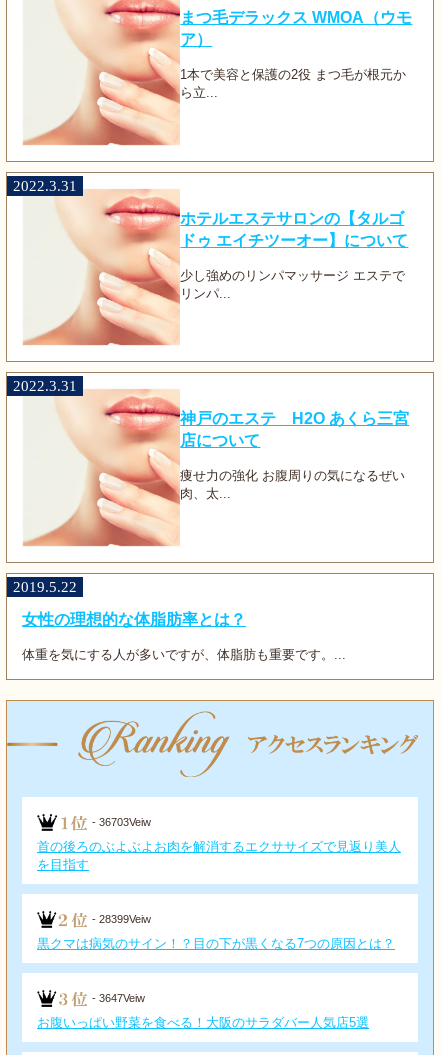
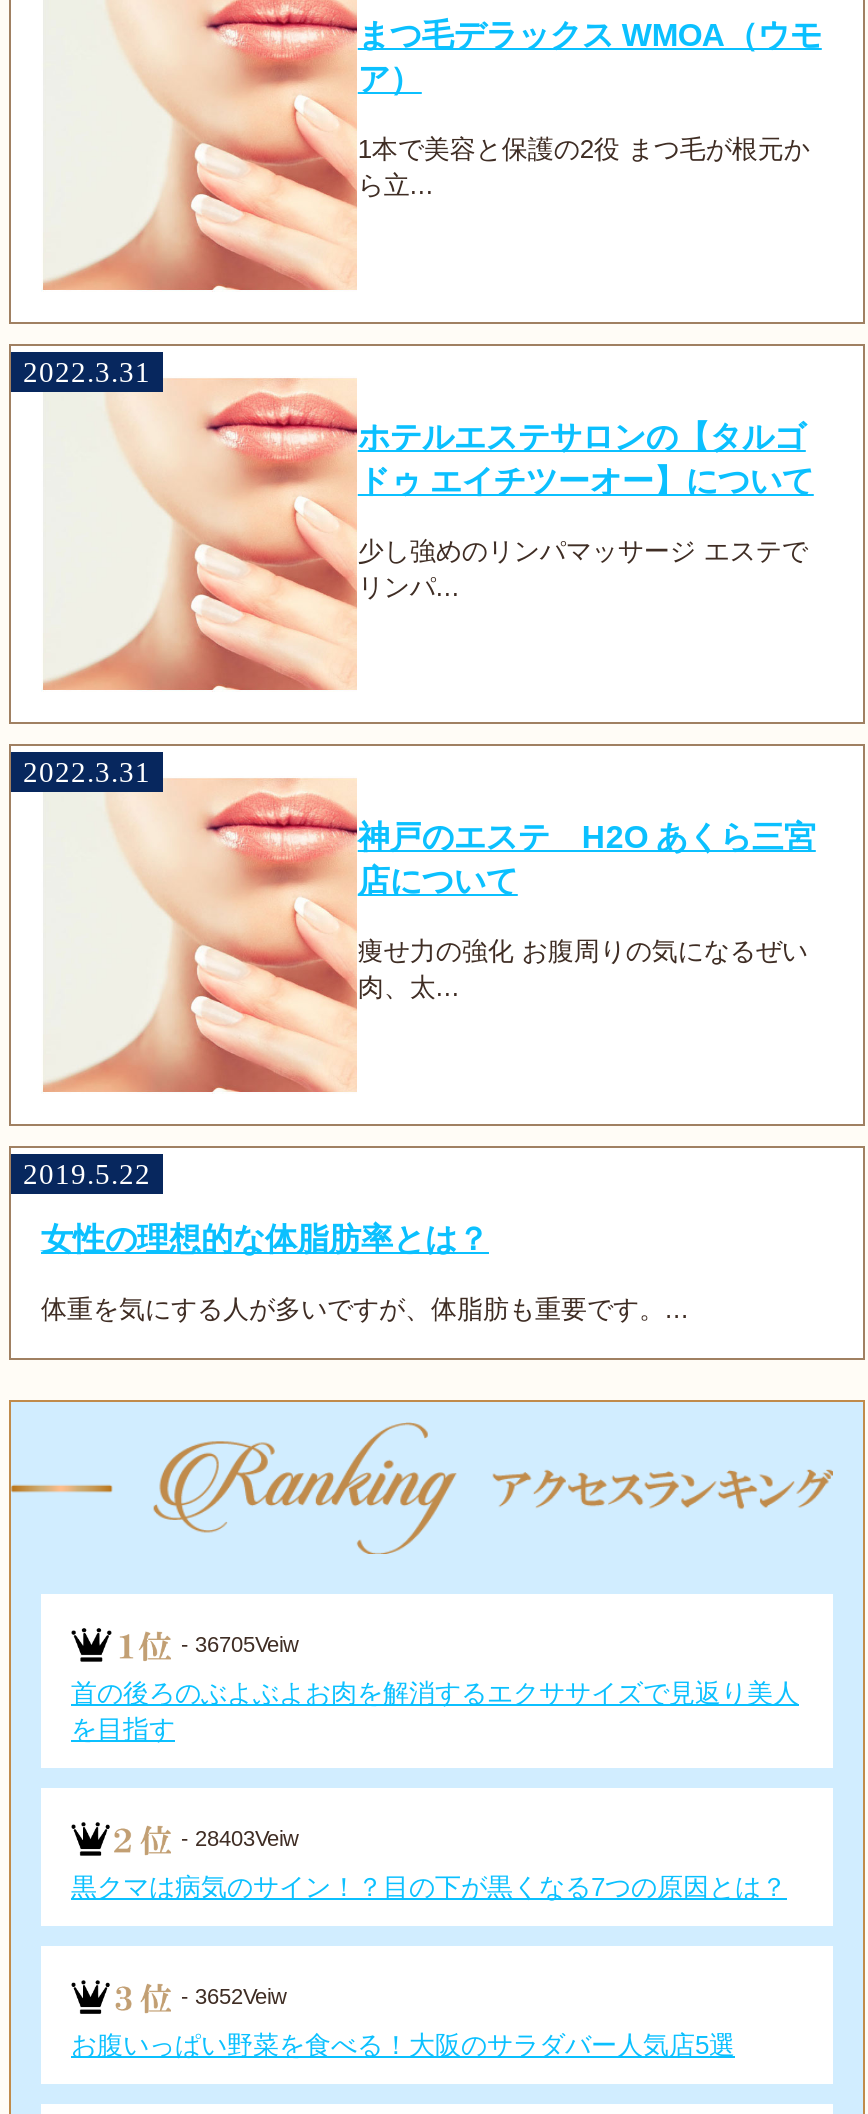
- - 36703Veiw
+ - 36705Veiw

- - 28399Veiw
+ - 28403Veiw

- - 3647Veiw
+ - 3652Veiw
